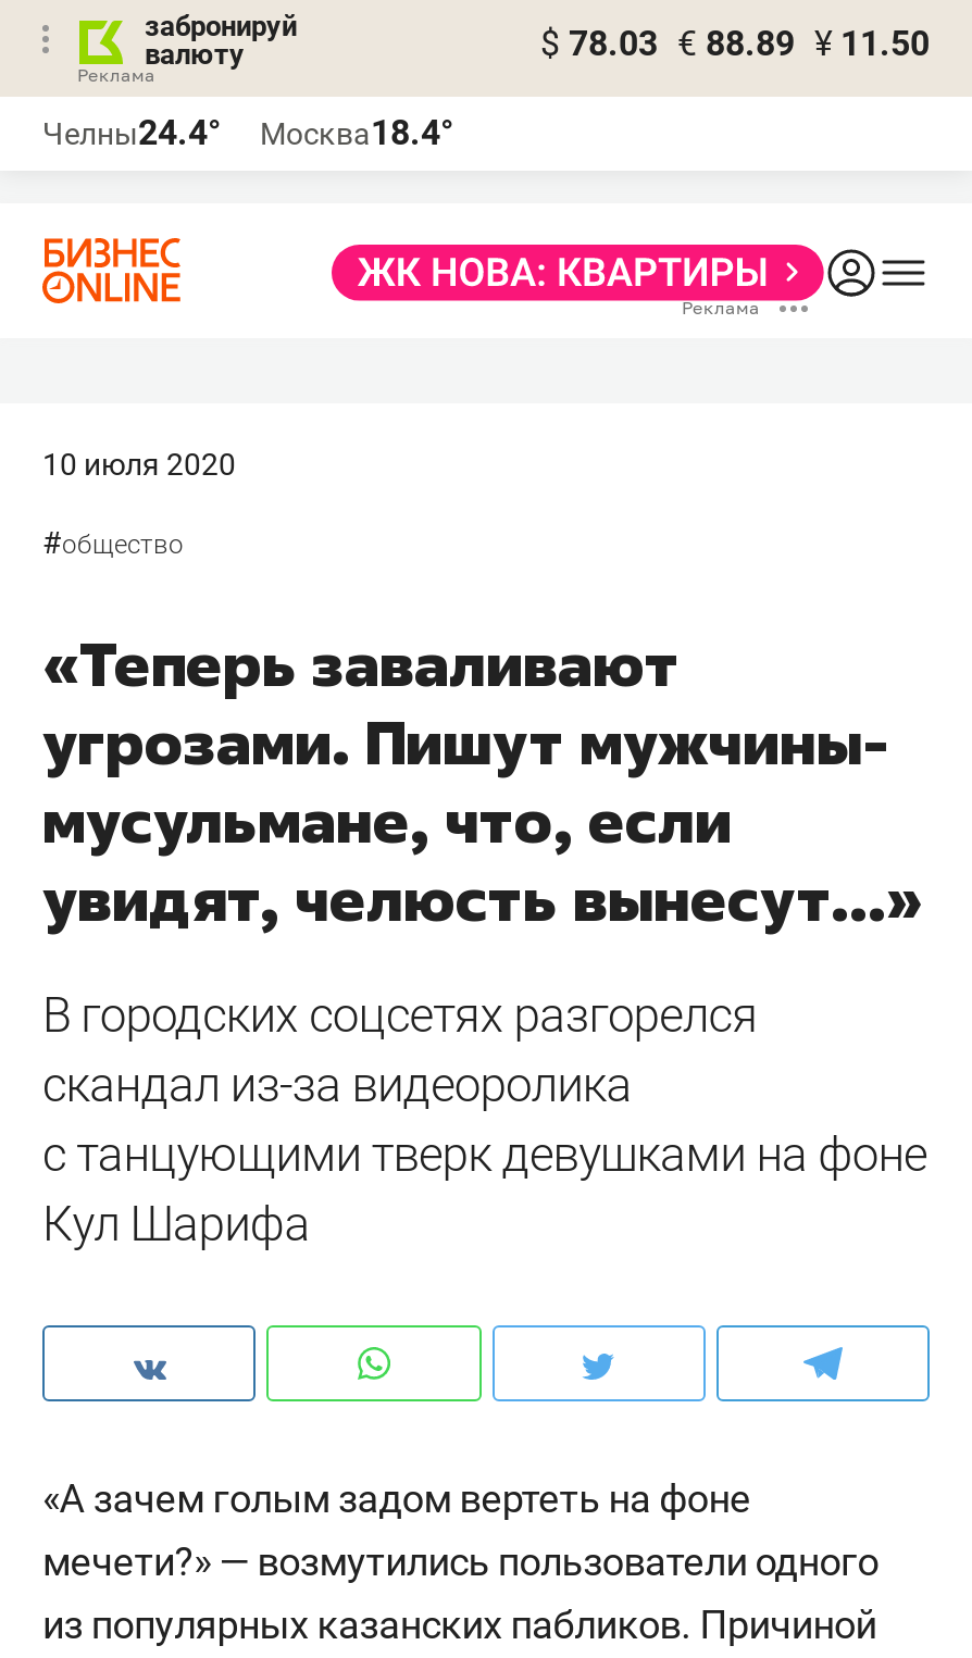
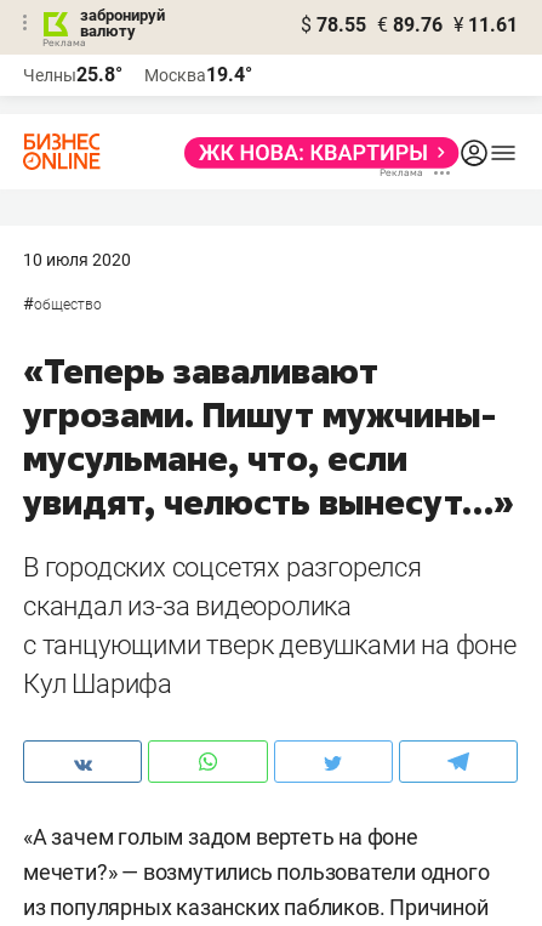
- $ 78.03 € 88.89 ¥ 11.50
+ $ 78.55 € 89.76 ¥ 11.61

- Челны24.4°
+ Челны25.8°

- Москва18.4°
+ Москва19.4°
